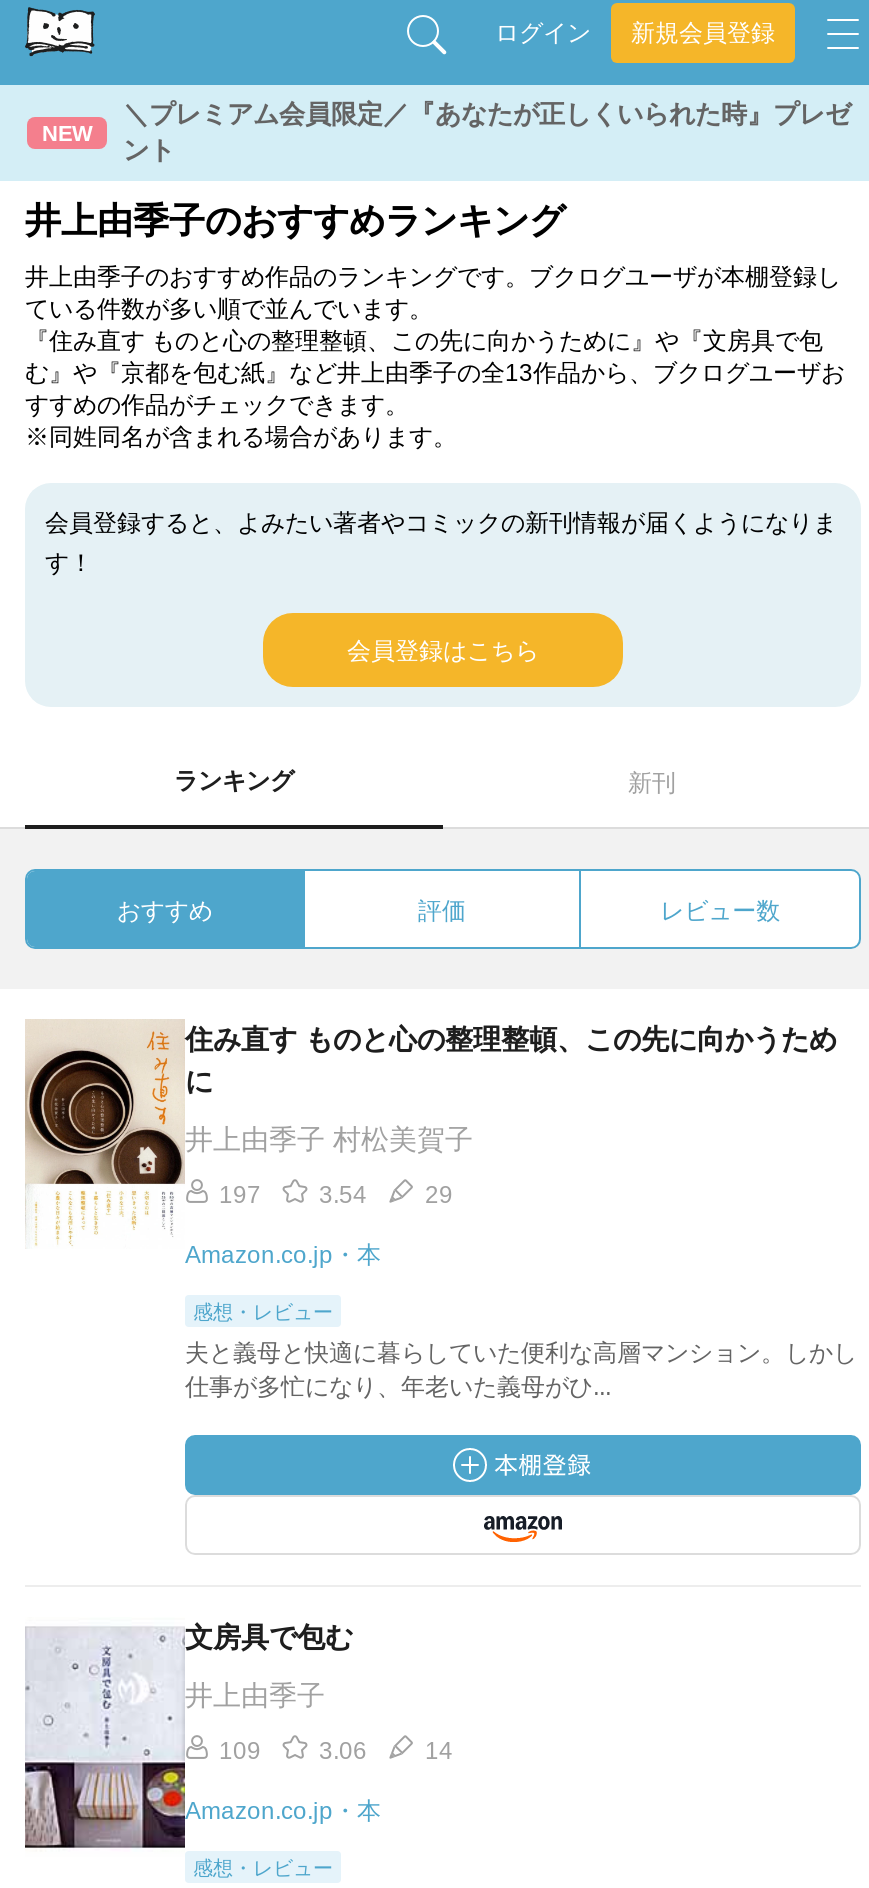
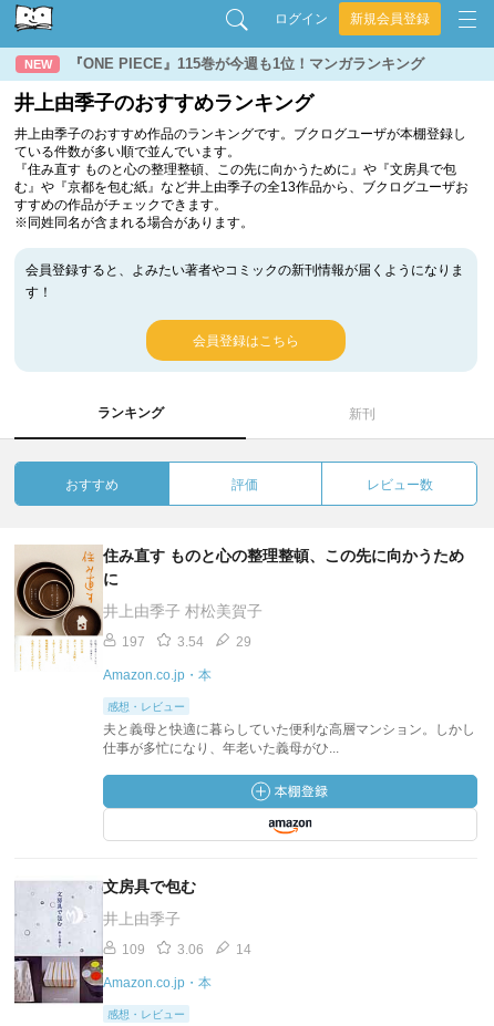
- ＼プレミアム会員限定／『あなたが正しくいられた時』プレゼ
- ント
+ 『ONE PIECE』115巻が今週も1位！マンガランキング
